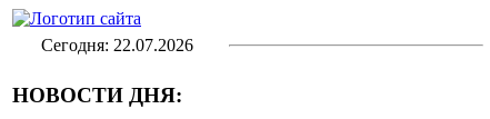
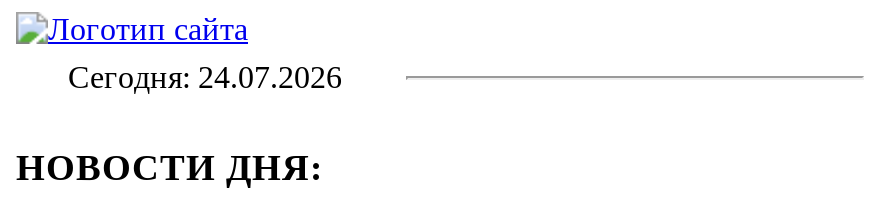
- Сегодня: 22.07.2026
+ Сегодня: 24.07.2026
